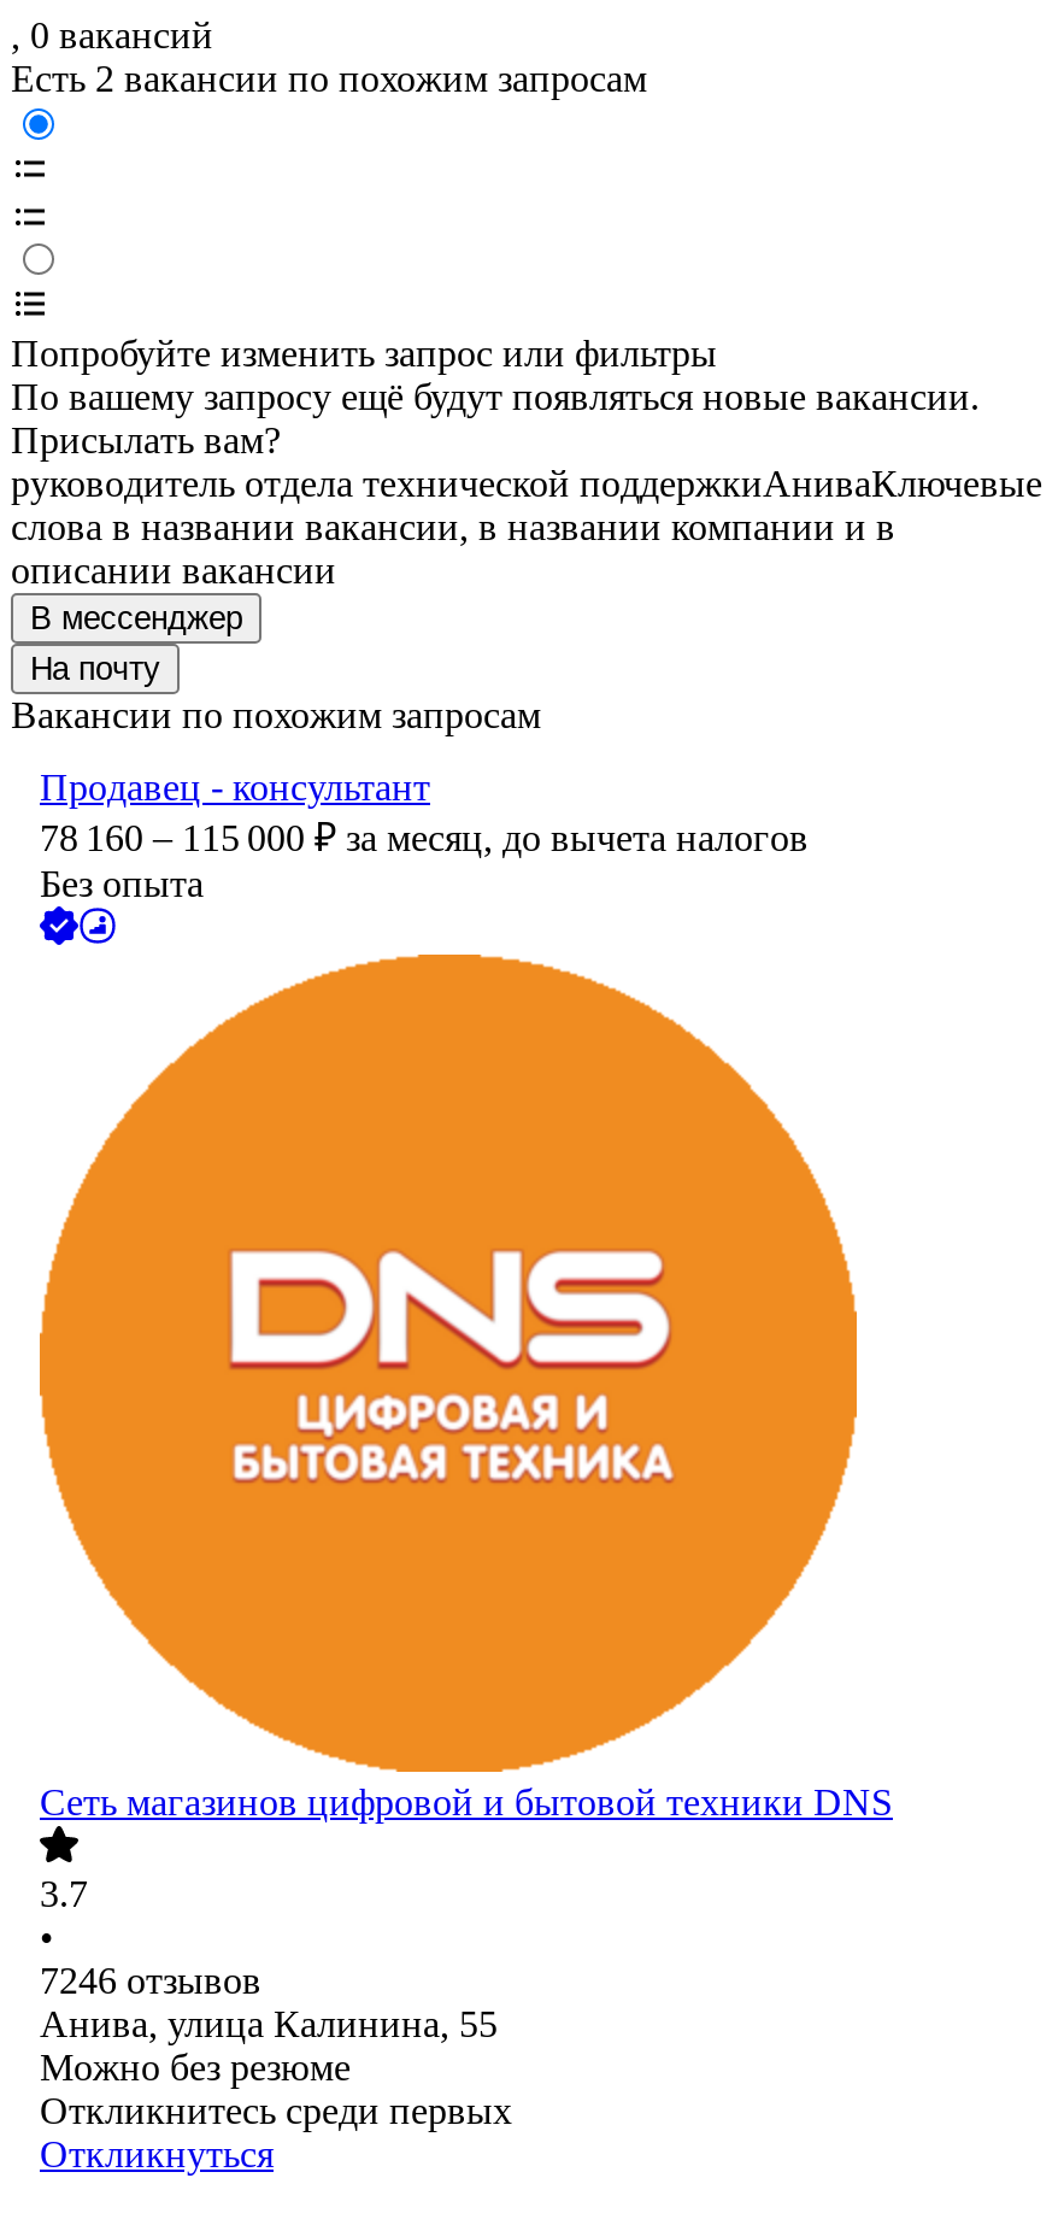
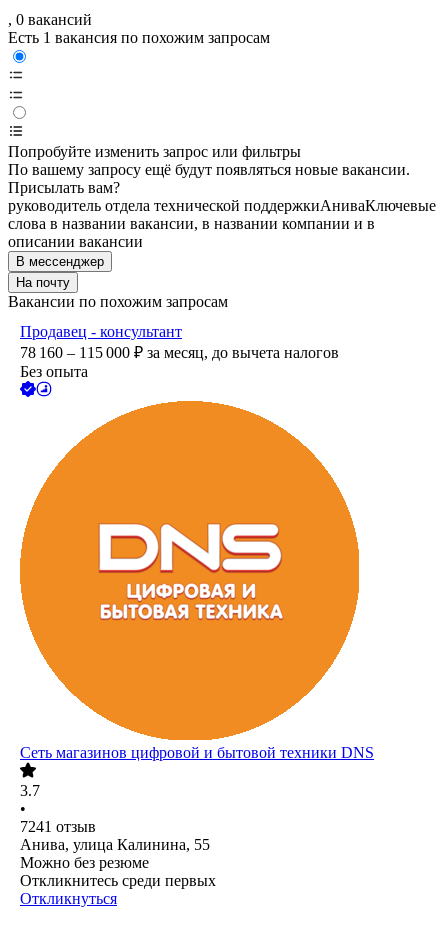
- Есть 2 вакансии по похожим запросам
+ Есть 1 вакансия по похожим запросам

- 7246 отзывов
+ 7241 отзыв
